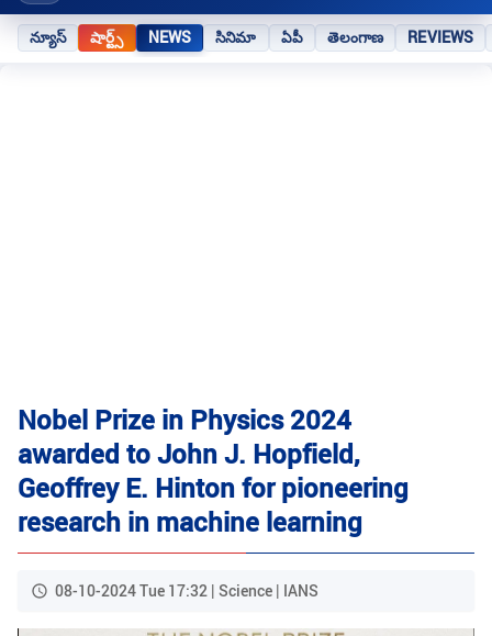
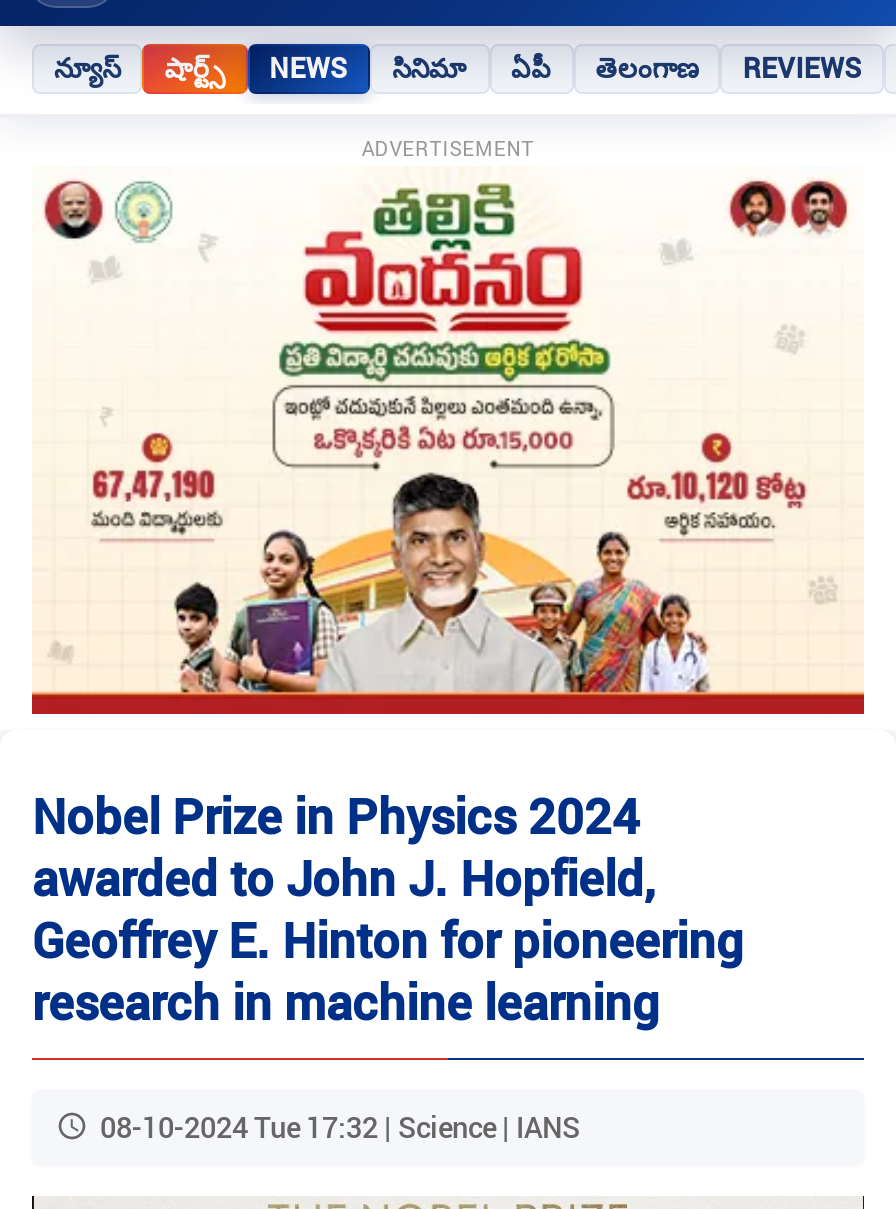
+ [image]

+ ADVERTISEMENT
